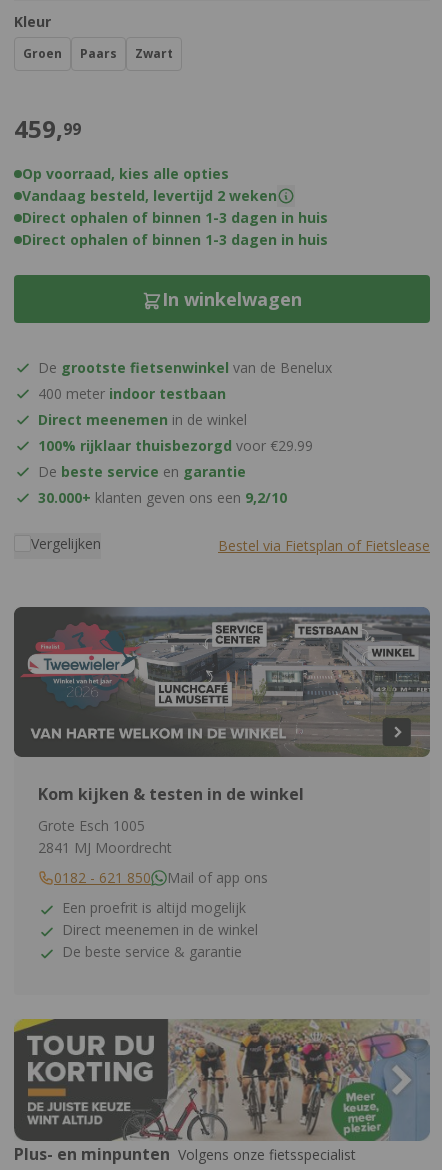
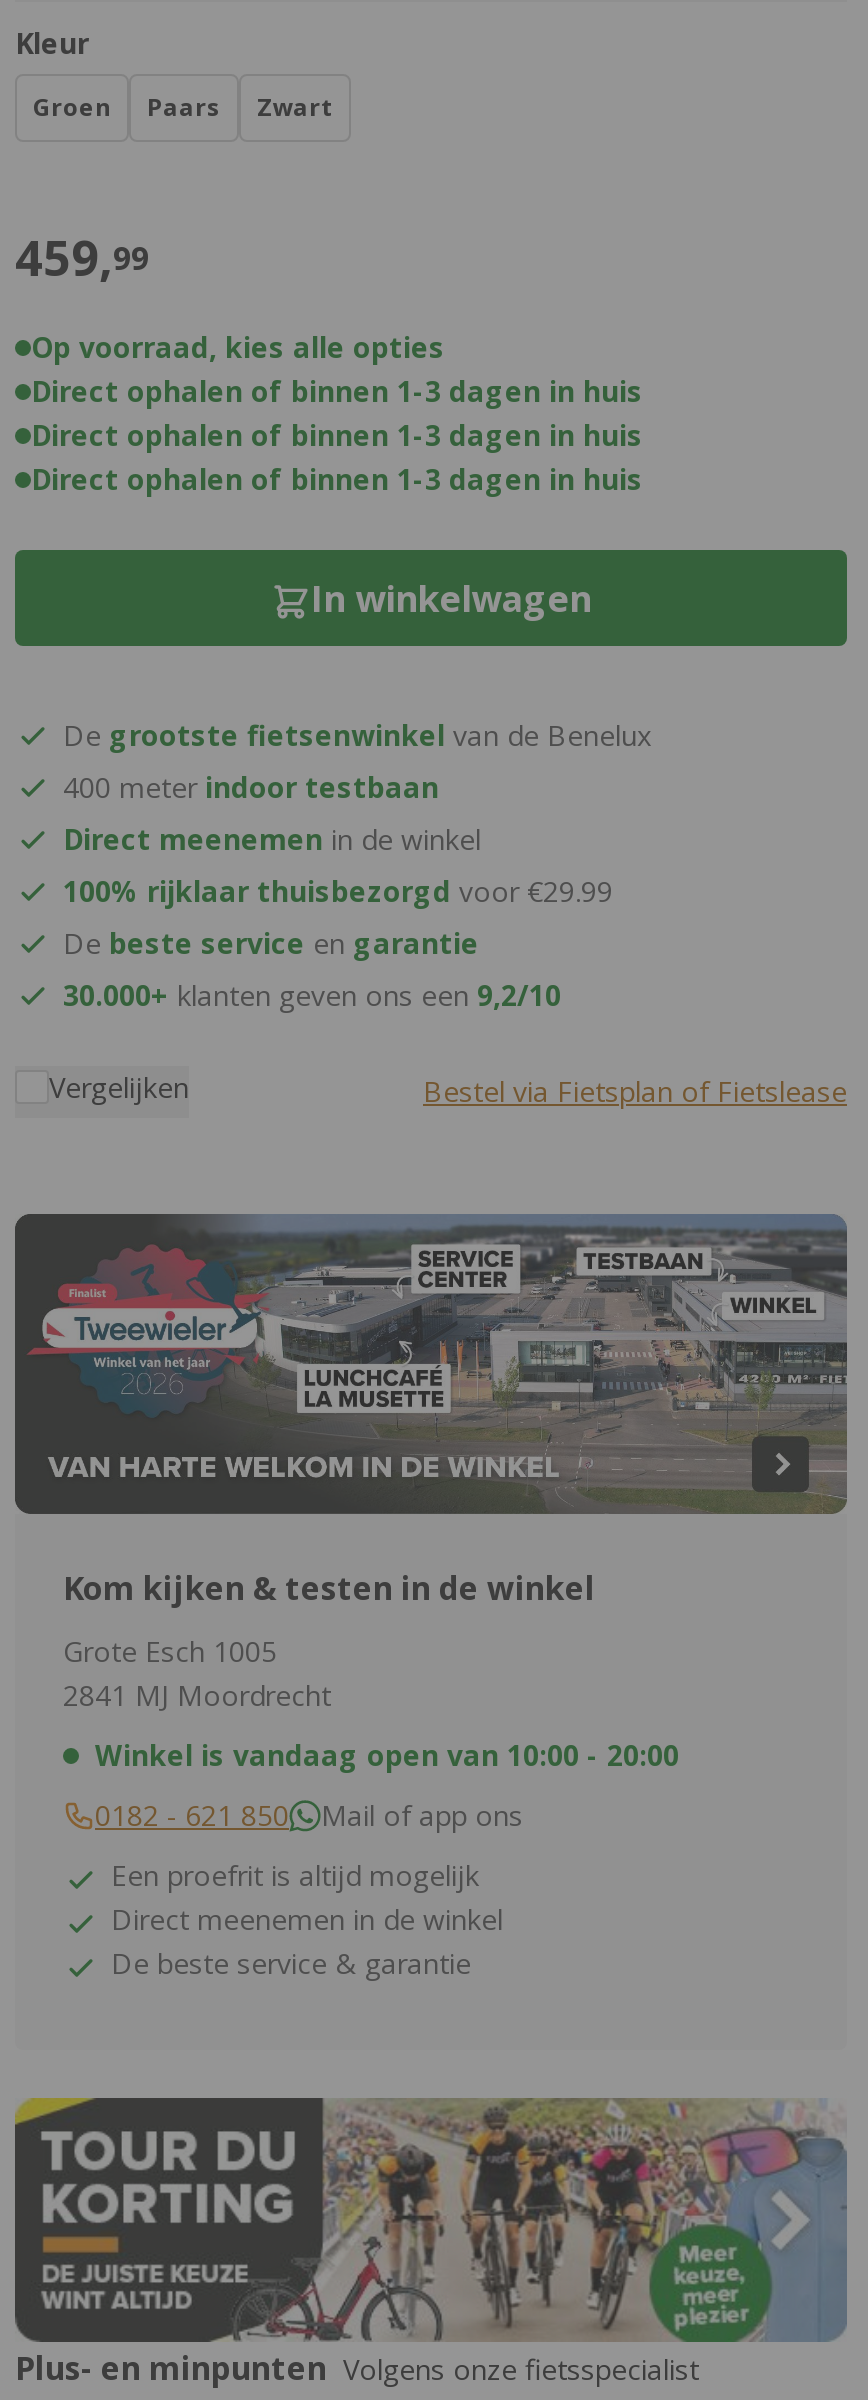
- Vandaag besteld, levertijd 2 weken
+ Direct ophalen of binnen 1-3 dagen in huis

+ Winkel is vandaag open van 10:00 - 20:00
